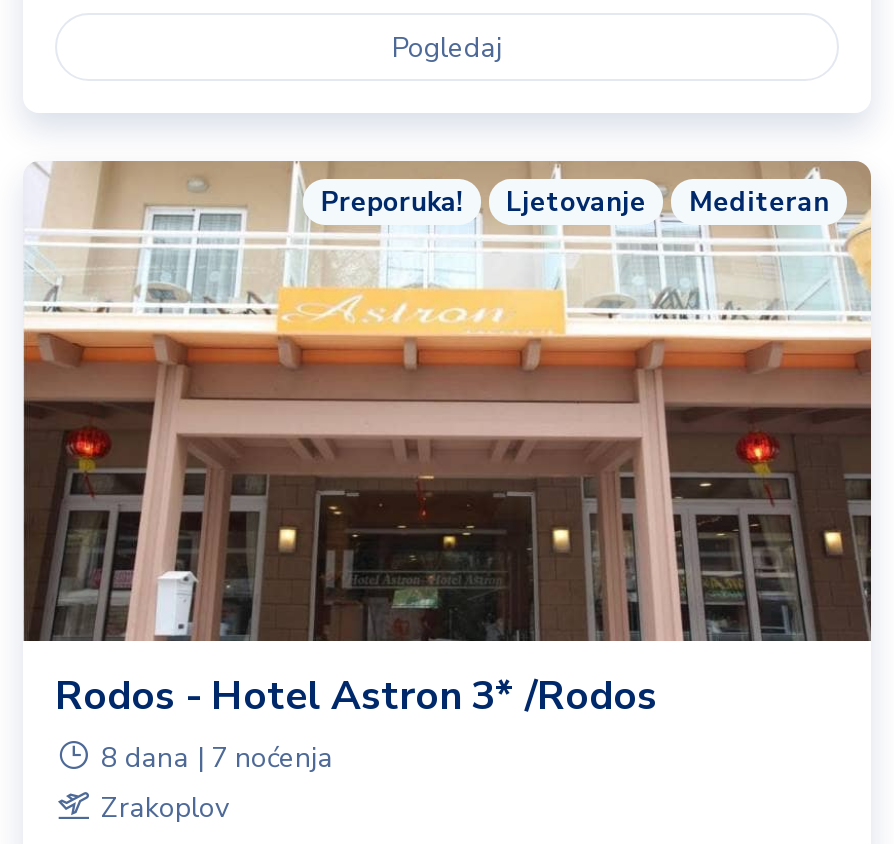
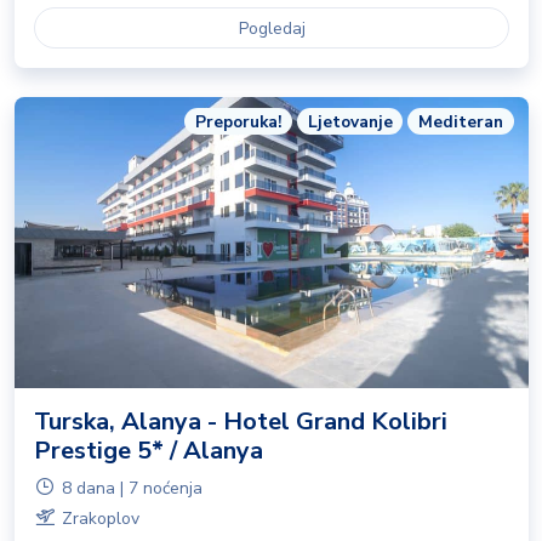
- [image]
- Rodos - Hotel Astron 3* /Rodos
+ [image]
+ Turska, Alanya - Hotel Grand Kolibri
+ Prestige 5* / Alanya
